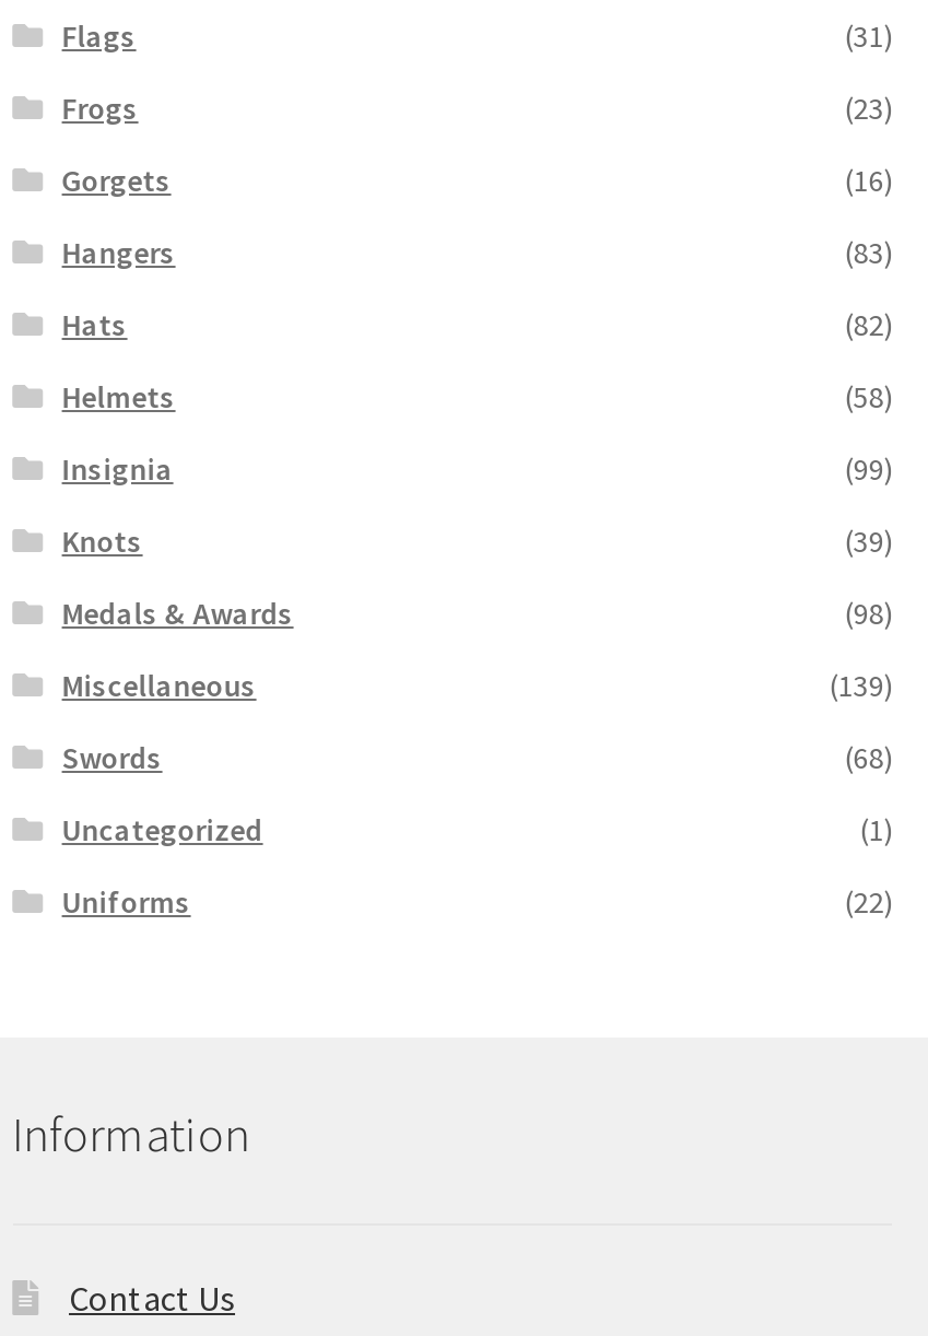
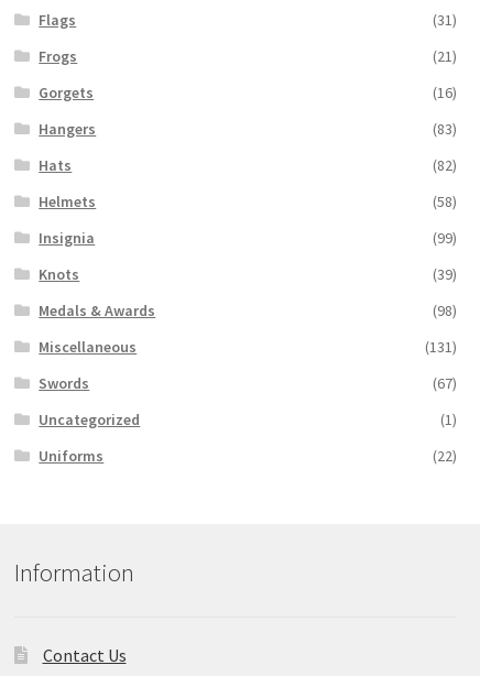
- (23)
+ (21)

- (139)
+ (131)

- (68)
+ (67)
